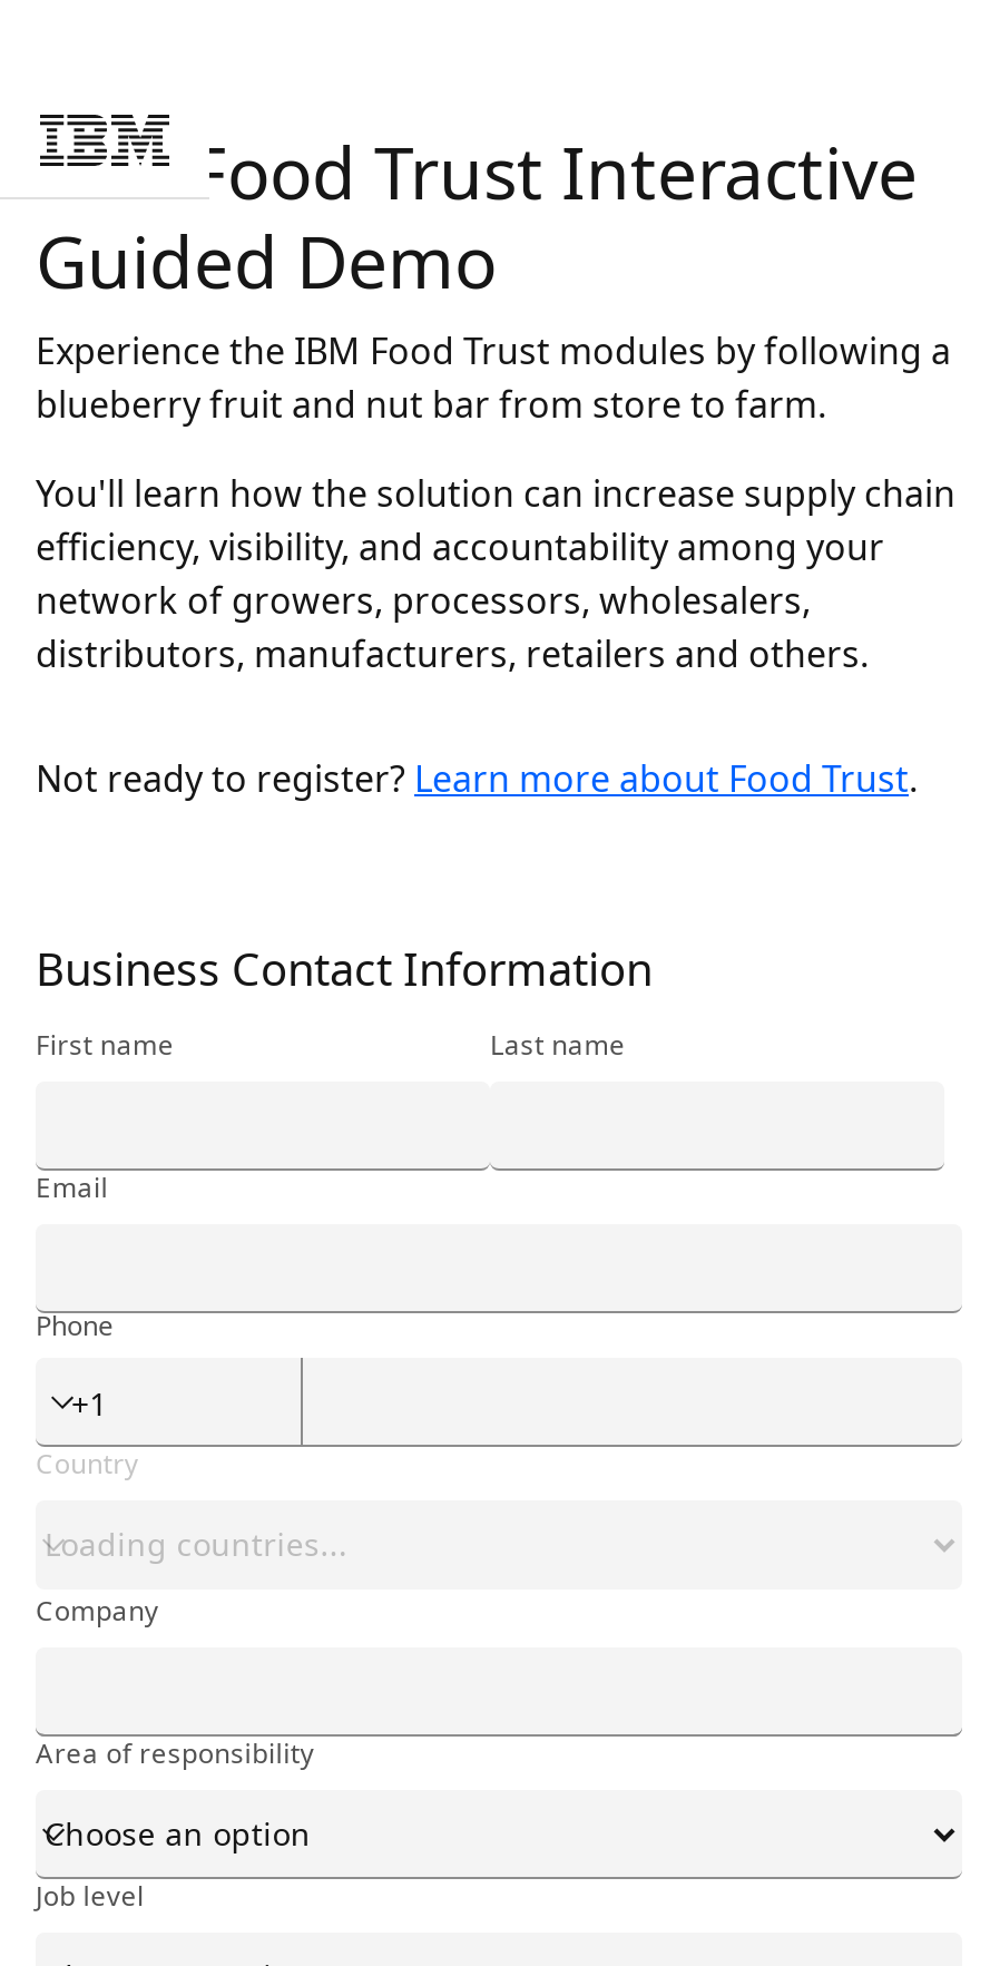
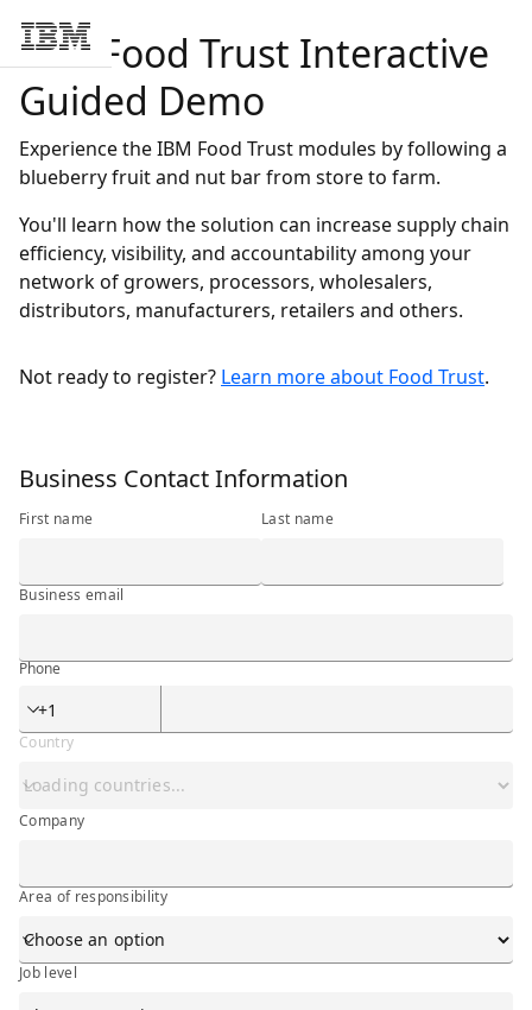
- Email
+ Business email
